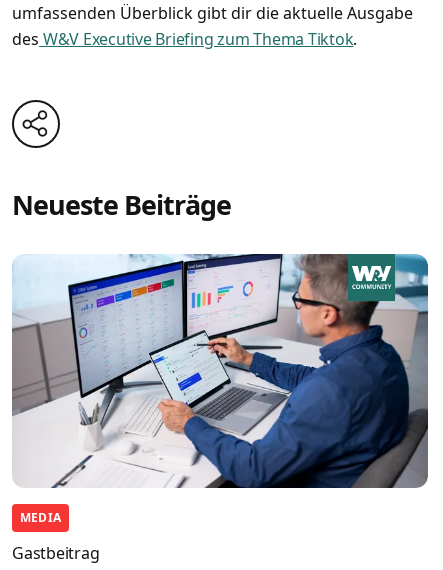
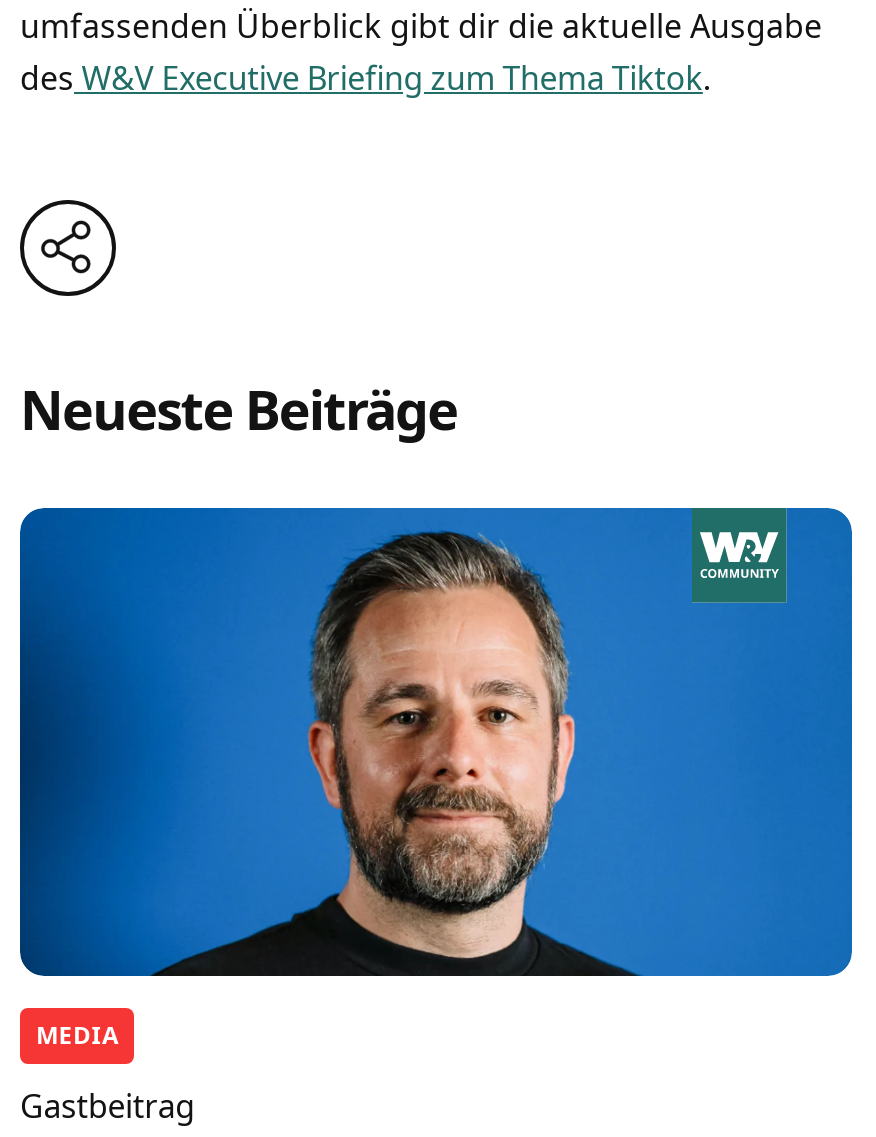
- [image]
+ [image]
